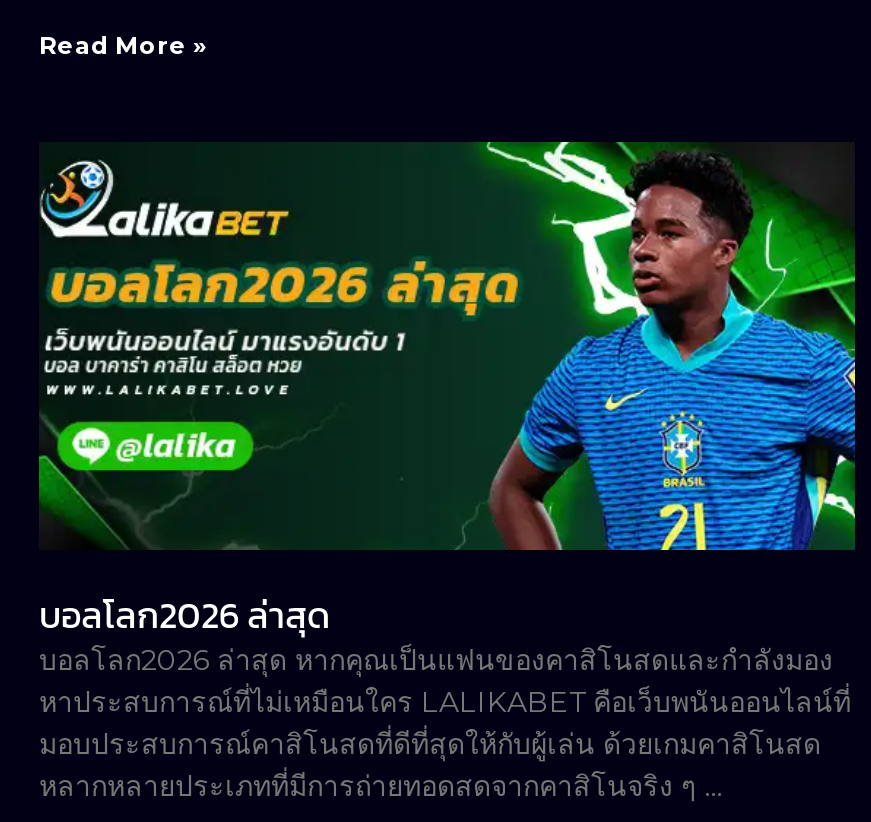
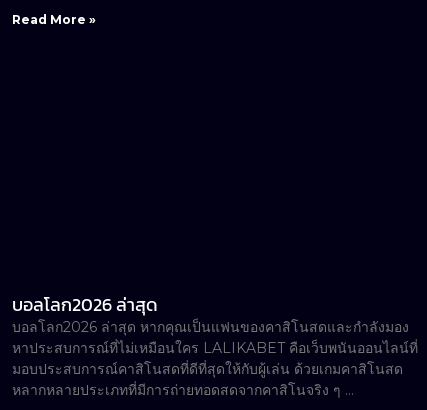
- [image]
